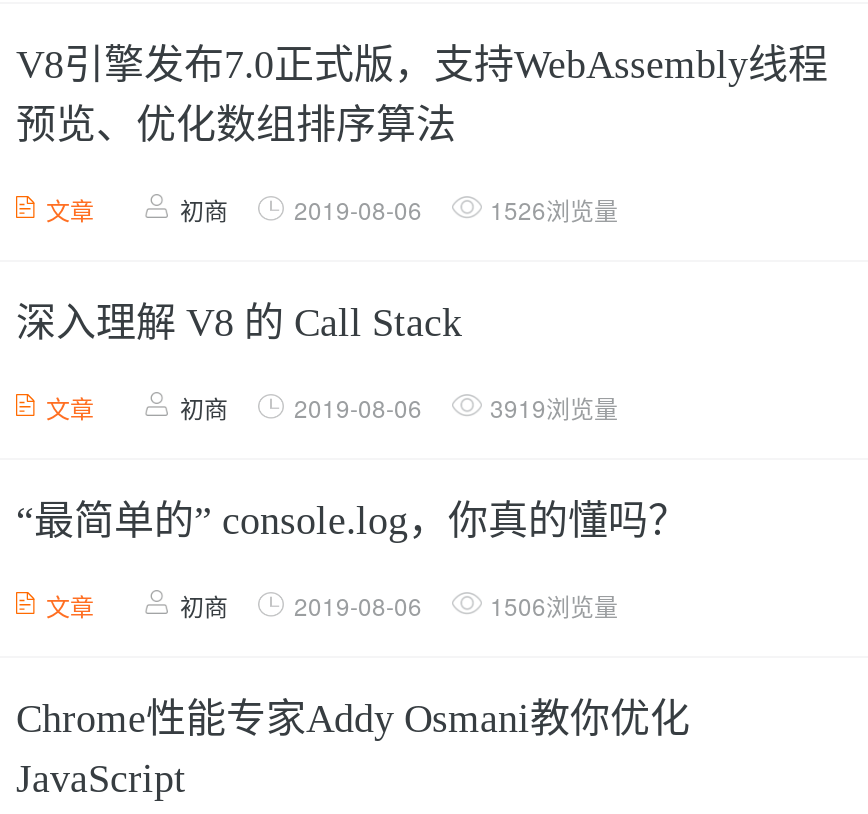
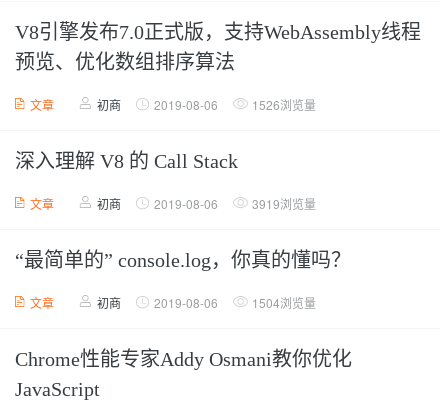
- 初商 2019-08-06 1506浏览量
+ 初商 2019-08-06 1504浏览量
